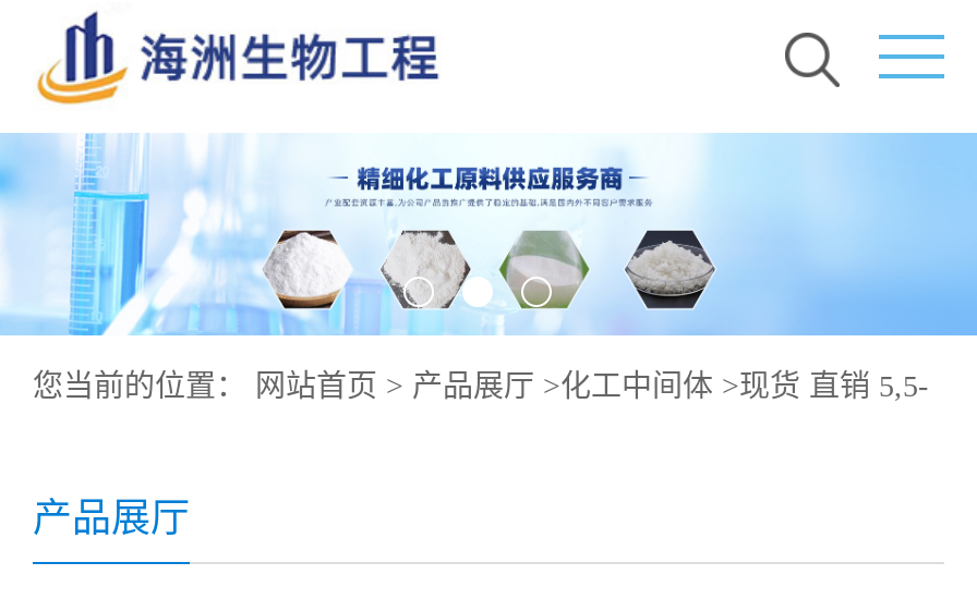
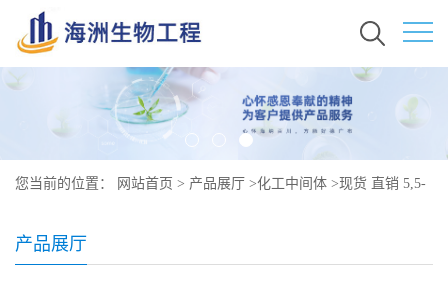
- [image]
+ [image]
